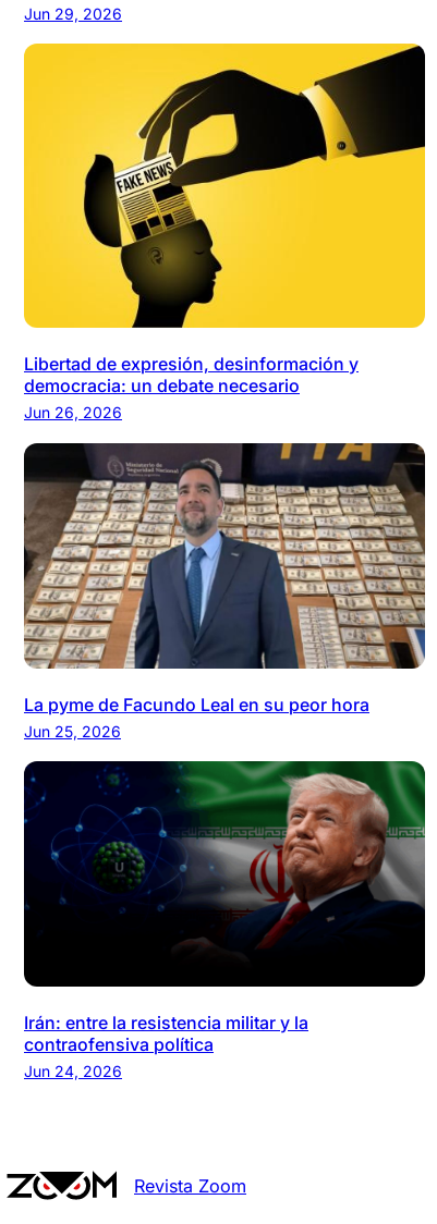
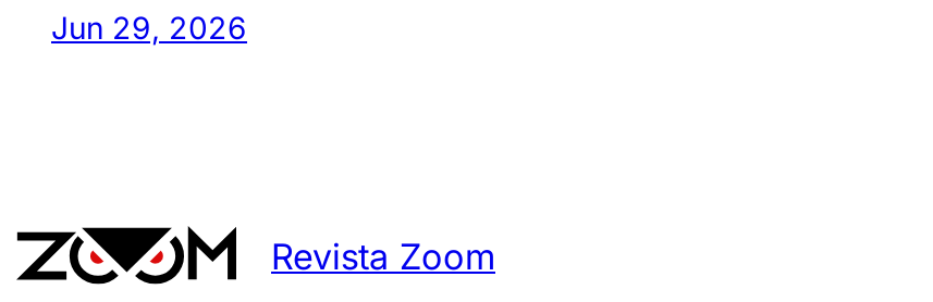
- [image]
- Libertad de expresión, desinformación y
- democracia: un debate necesario
- Jun 26, 2026

- [image]
- La pyme de Facundo Leal en su peor hora
- Jun 25, 2026

- [image]
- Irán: entre la resistencia militar y la
- contraofensiva política
- Jun 24, 2026
